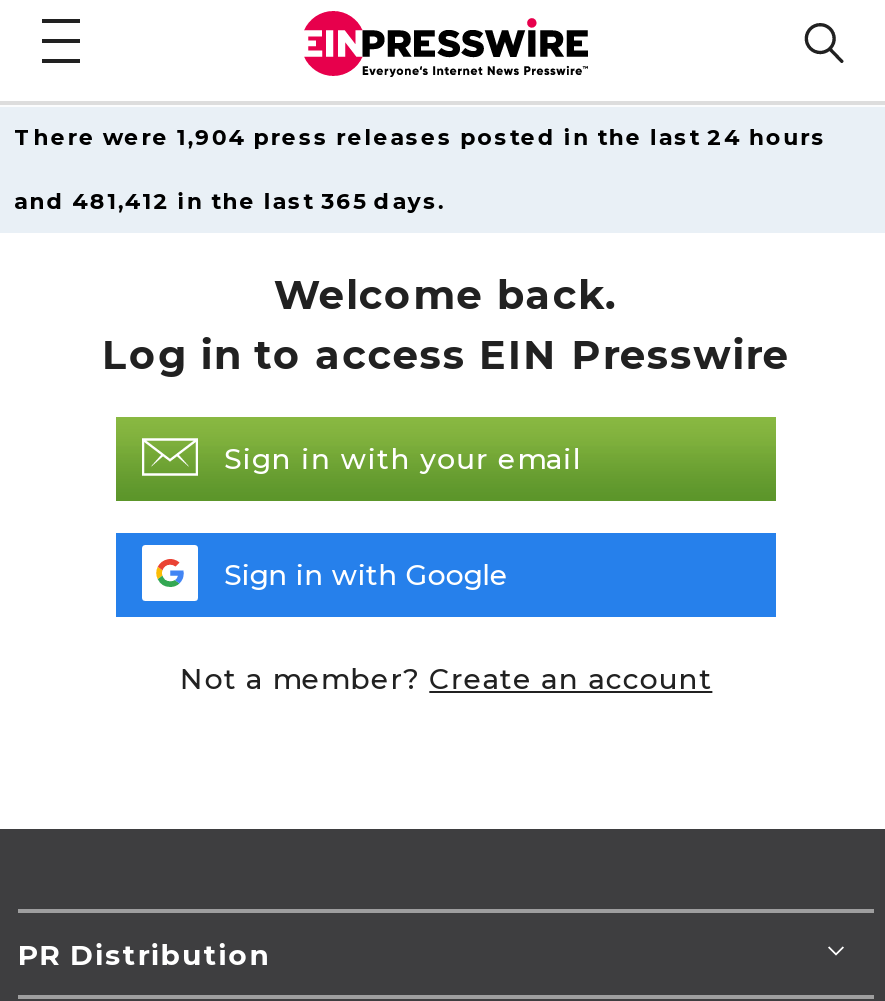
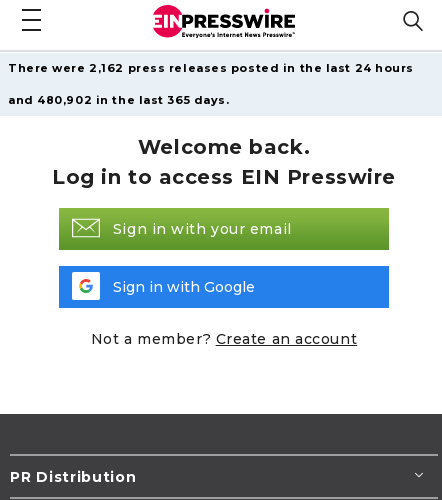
- There were 1,904 press releases posted in the last 24 hours
+ There were 2,162 press releases posted in the last 24 hours

- and 481,412 in the last 365 days.
+ and 480,902 in the last 365 days.
